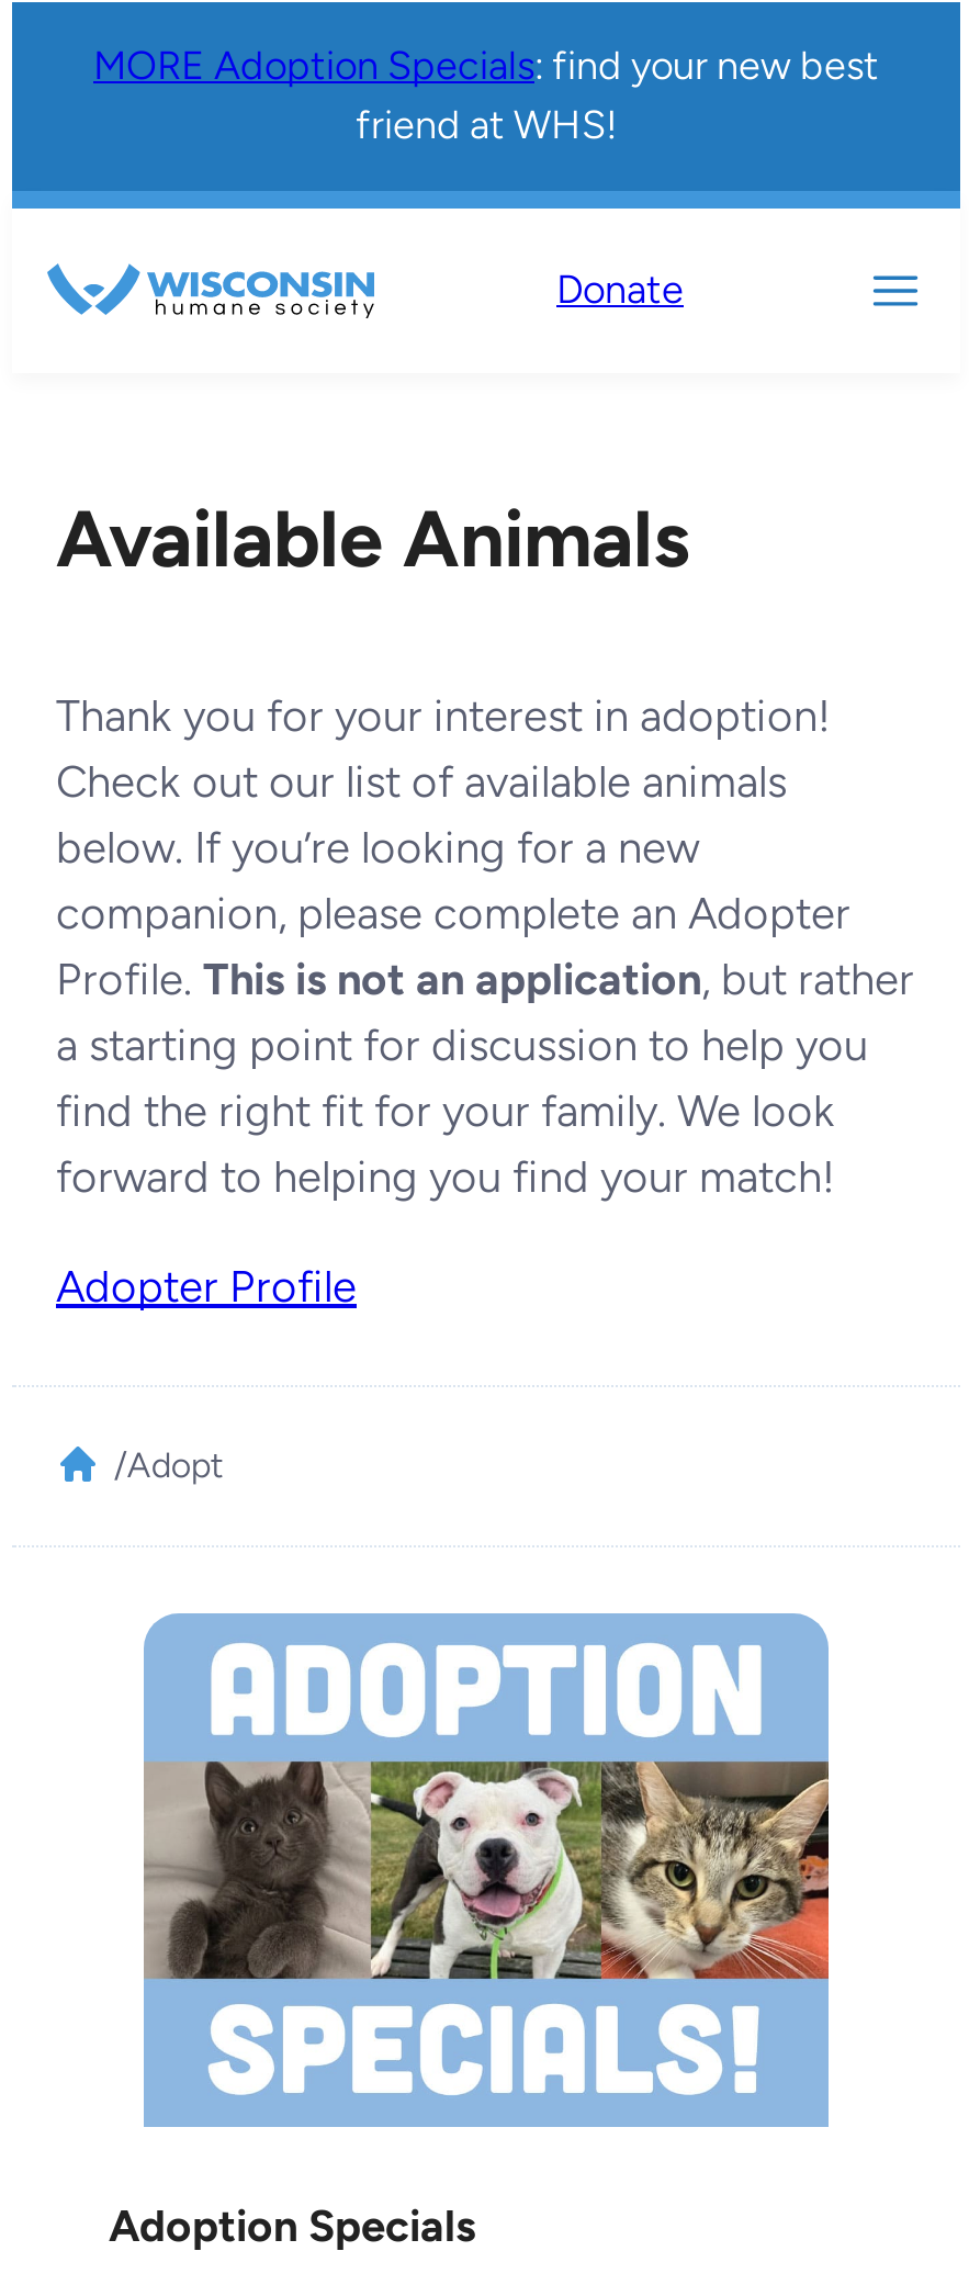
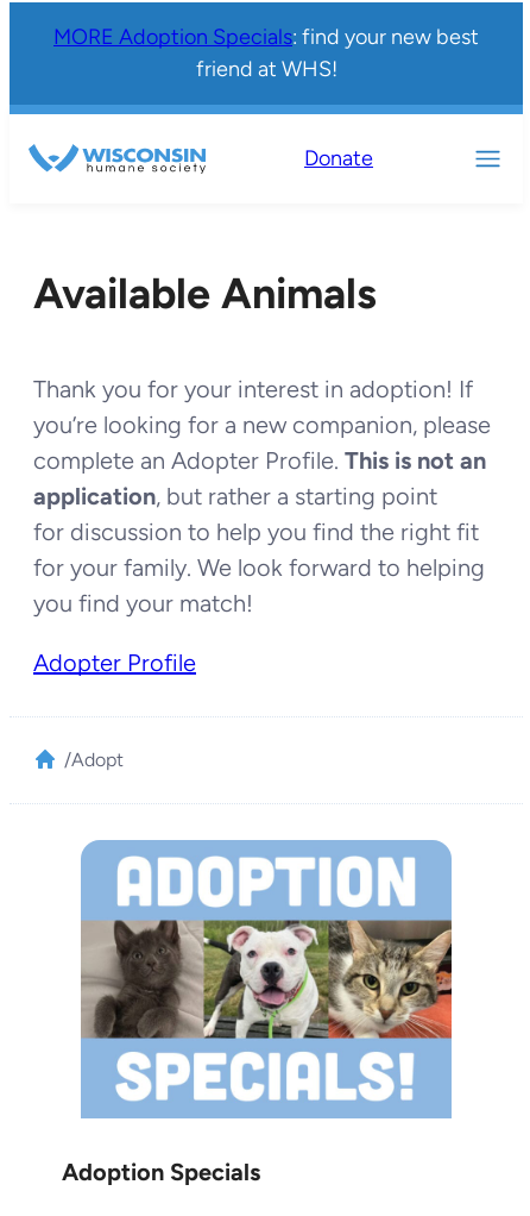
- Thank you for your interest in adoption!
- Check out our list of available animals
- below. If you’re looking for a new
- companion, please complete an Adopter
- Profile. This is not an application, but rather
- a starting point for discussion to help you
- find the right fit for your family. We look
- forward to helping you find your match!
+ Thank you for your interest in adoption! If
+ you’re looking for a new companion, please
+ complete an Adopter Profile. This is not an
+ application, but rather a starting point
+ for discussion to help you find the right fit
+ for your family. We look forward to helping
+ you find your match!
